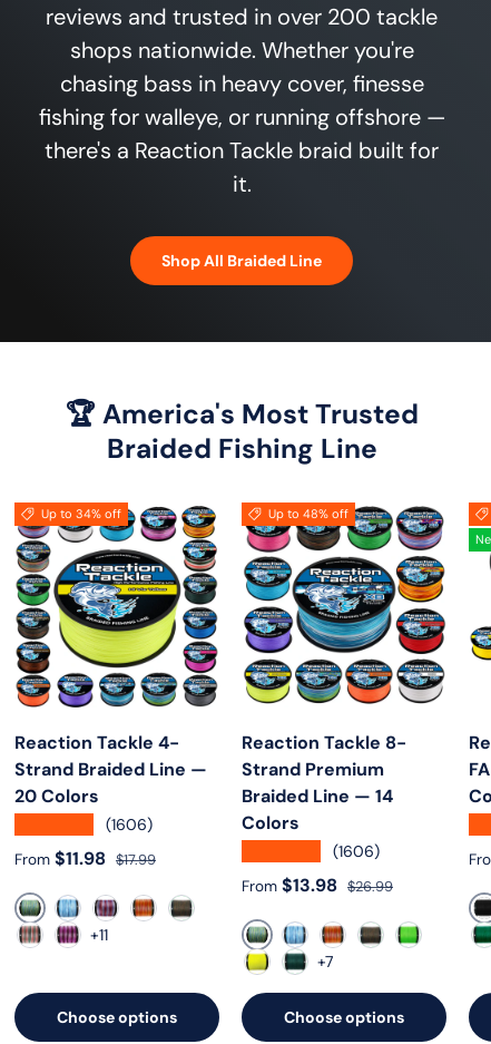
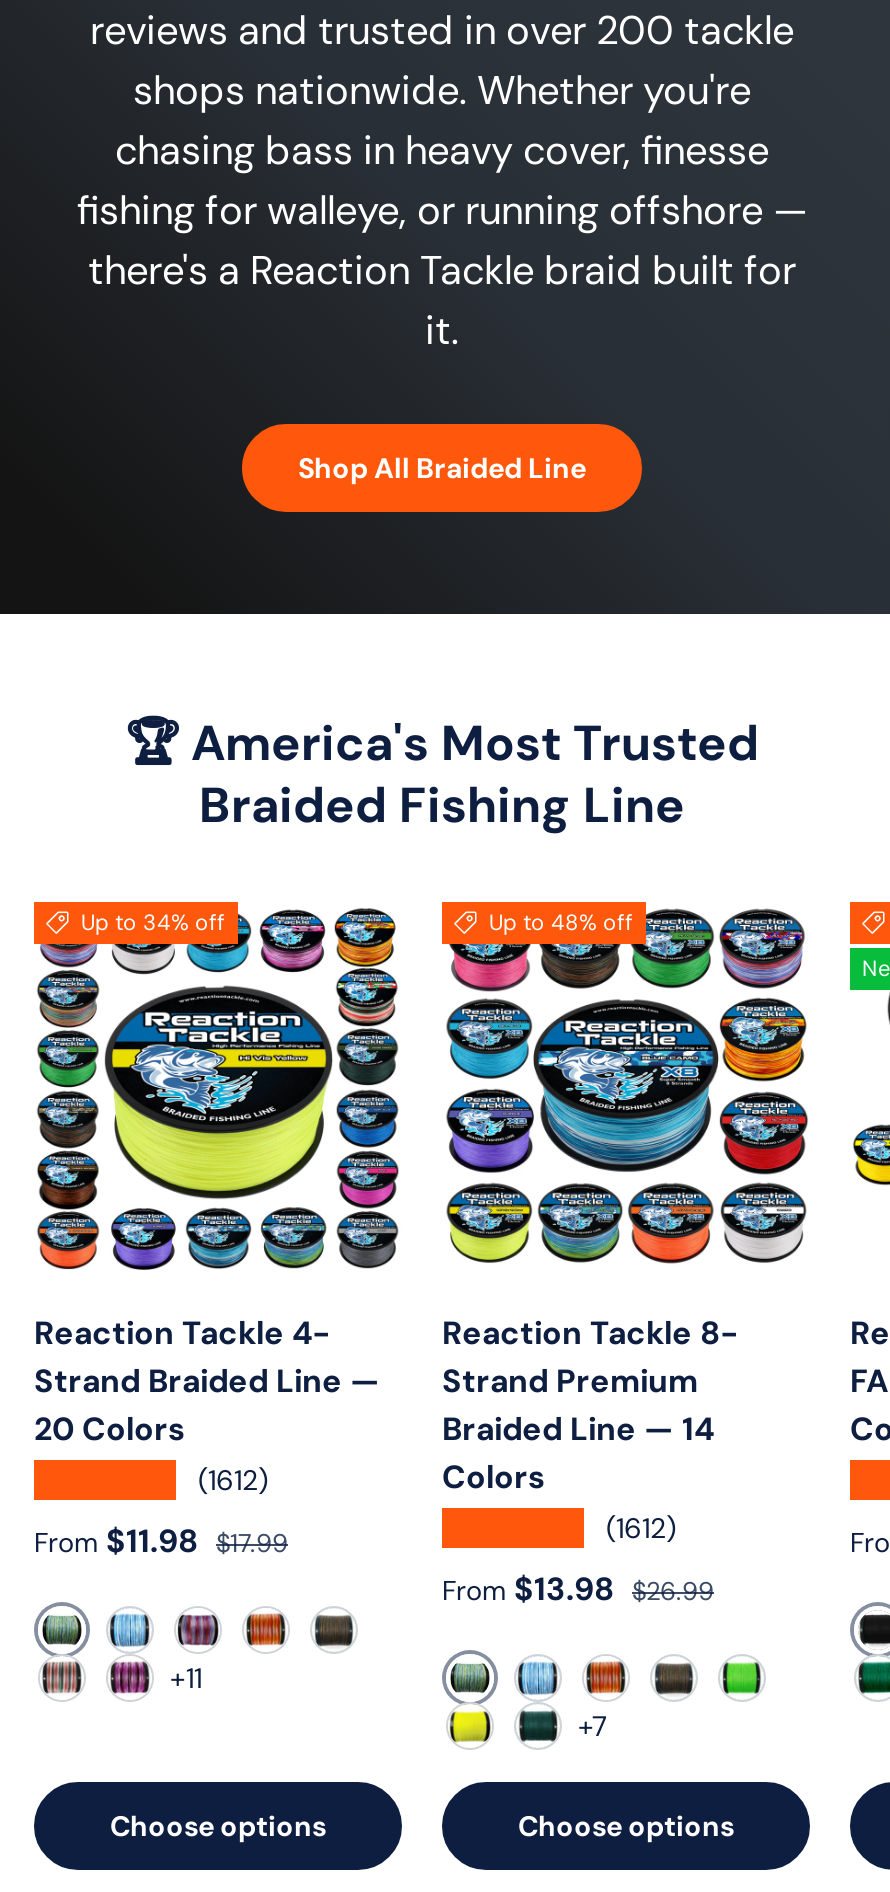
- (1606)
+ (1612)

- (1606)
+ (1612)
